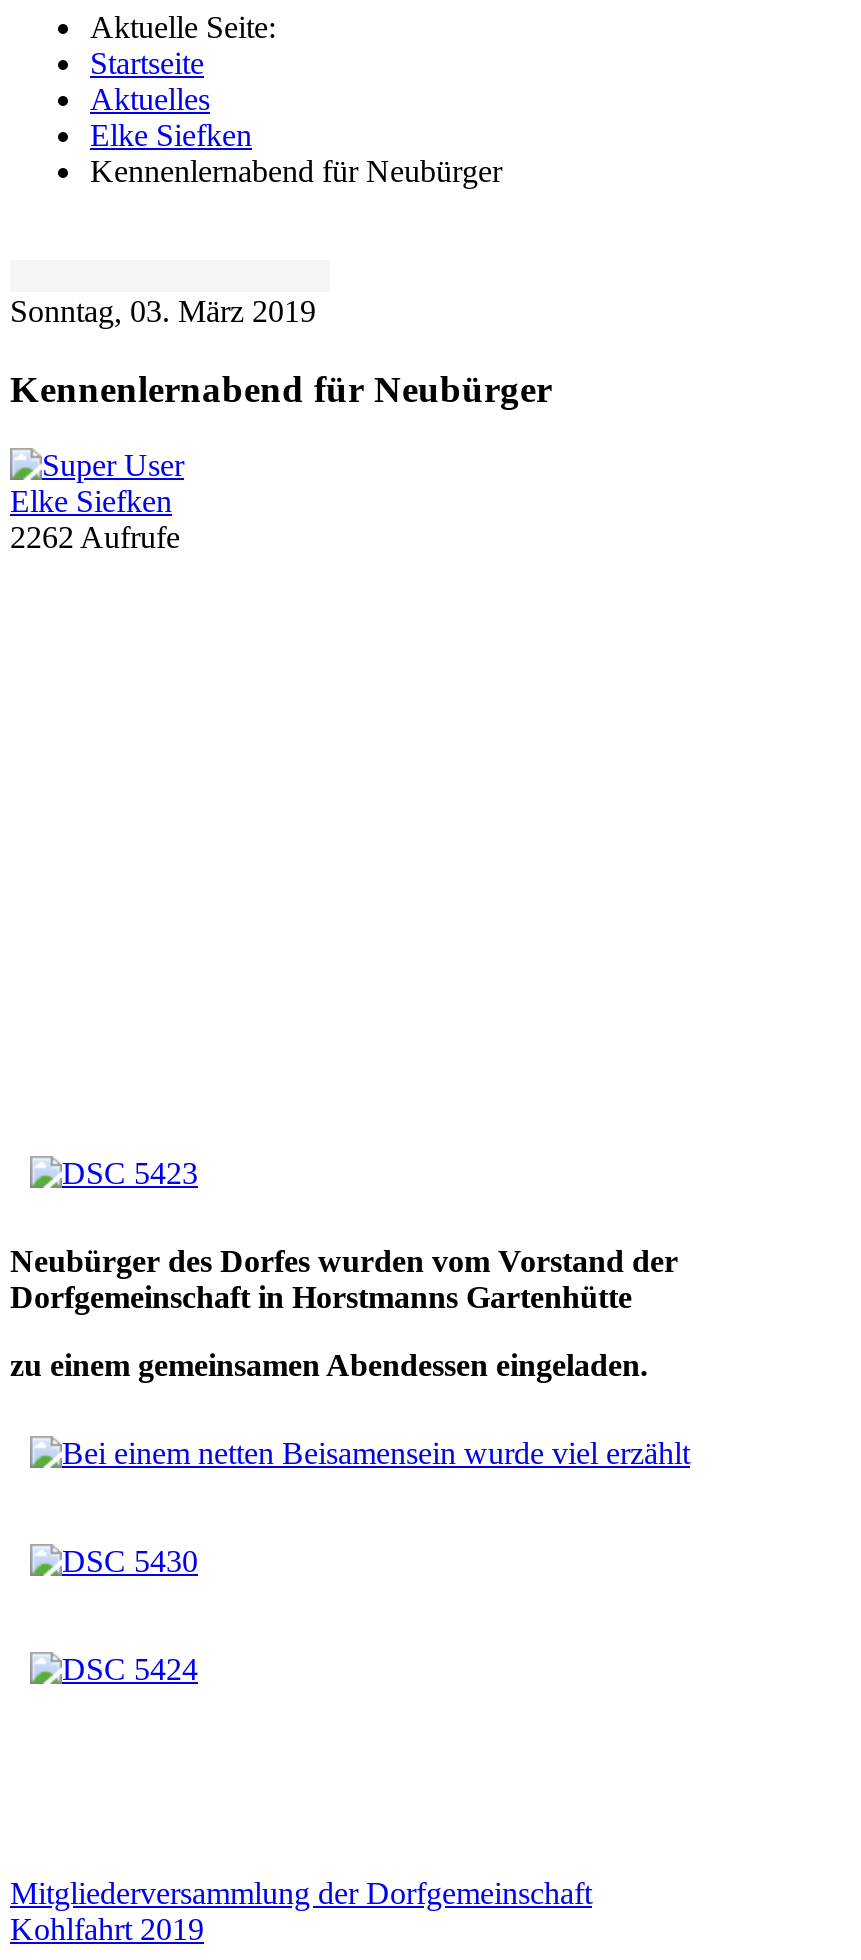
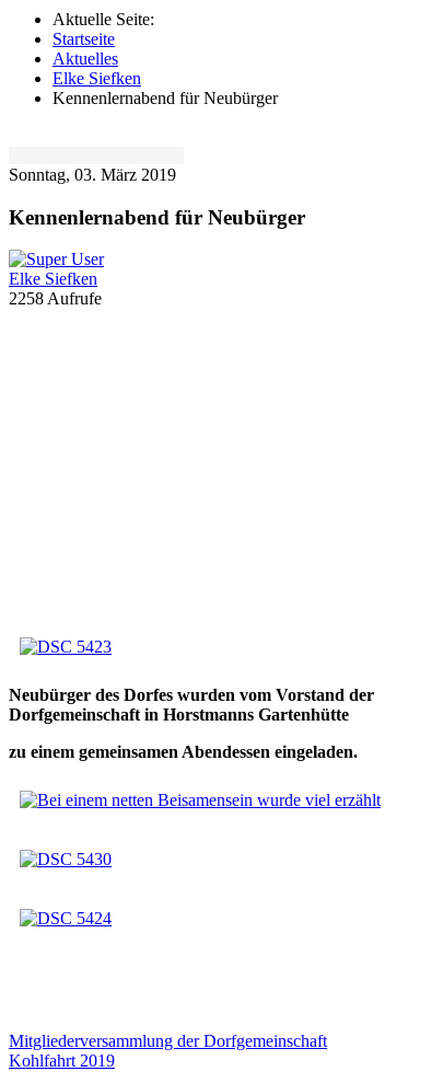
- 2262 Aufrufe
+ 2258 Aufrufe
